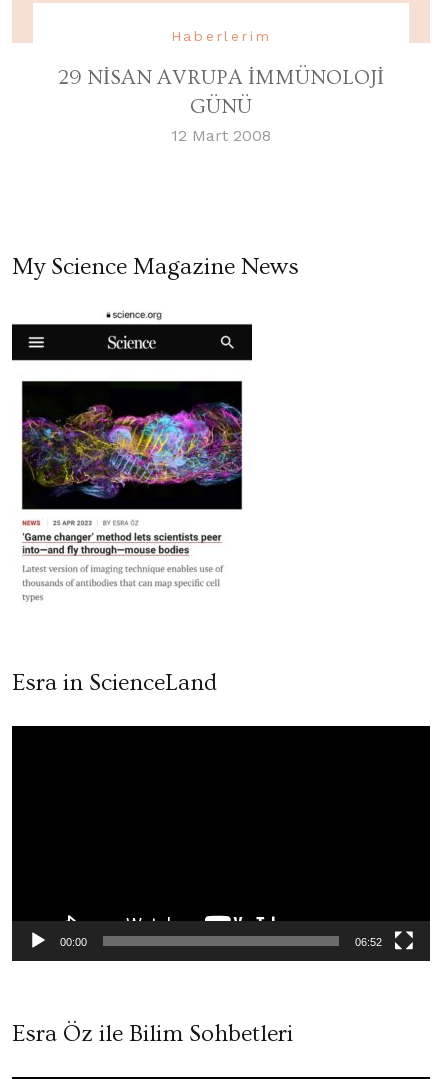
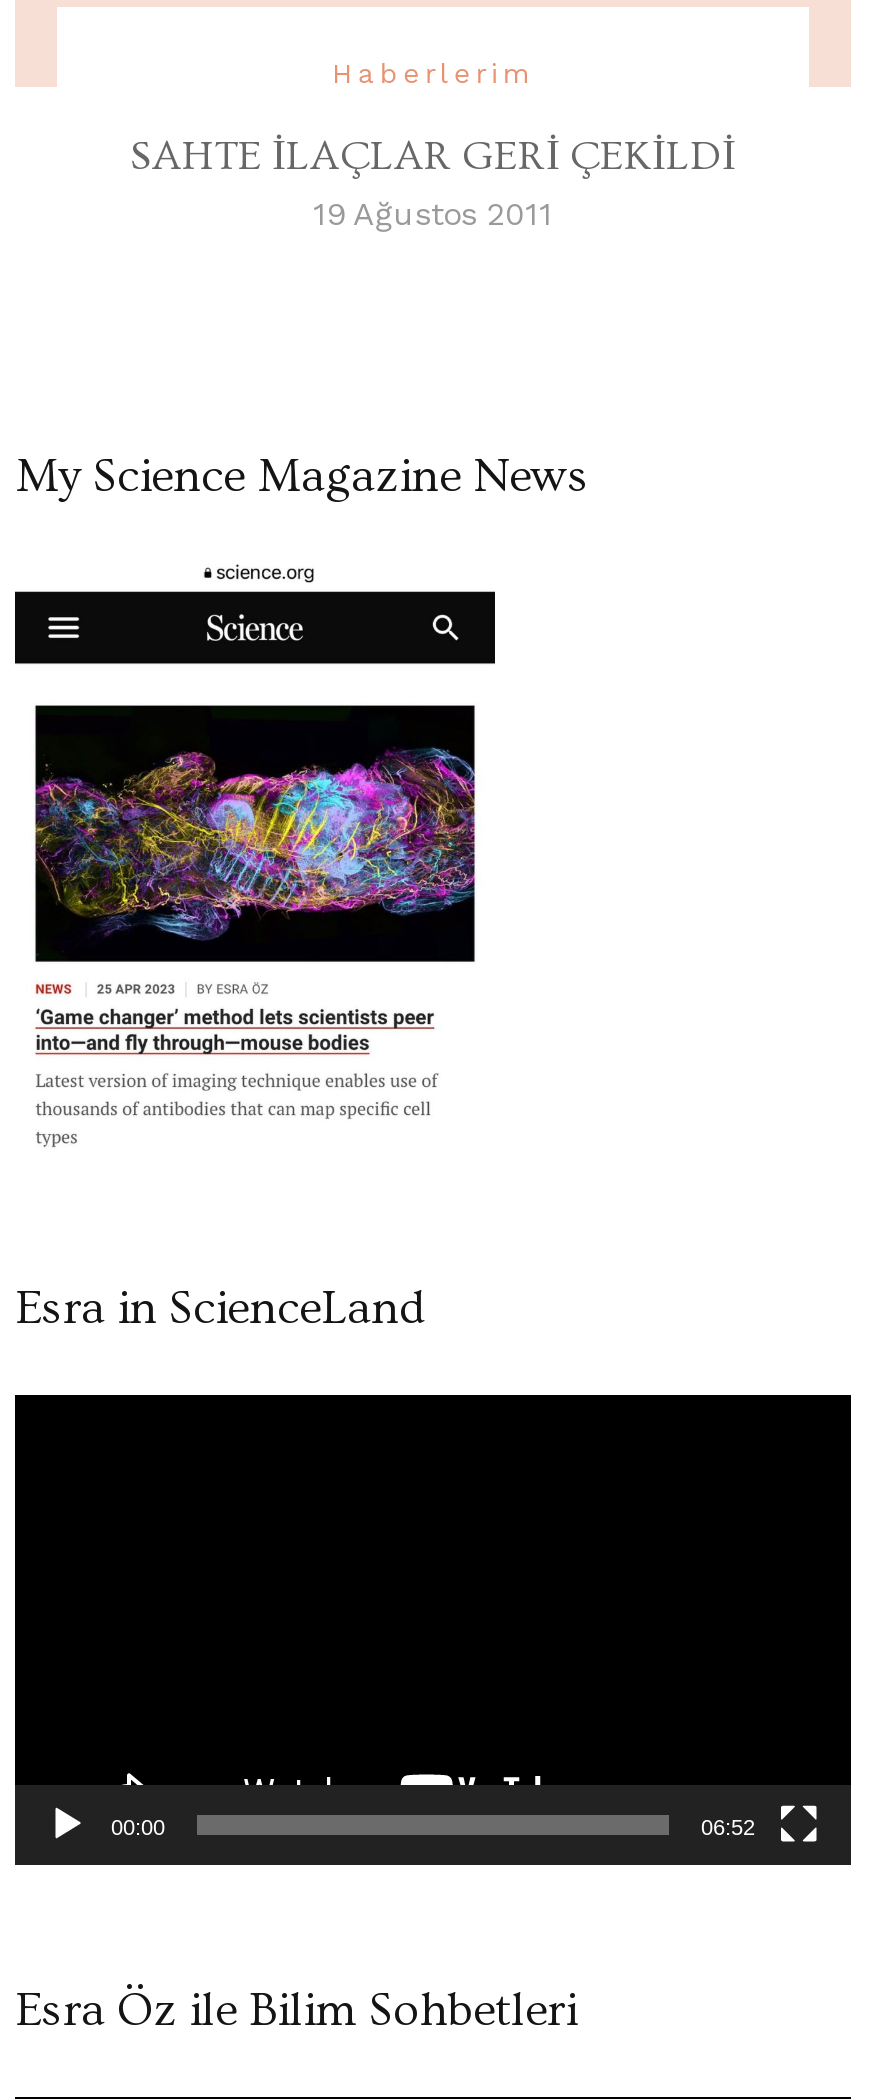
- 29 NİSAN AVRUPA İMMÜNOLOJİ
- GÜNÜ
- 12 Mart 2008
+ SAHTE İLAÇLAR GERİ ÇEKİLDİ
+ 19 Ağustos 2011
